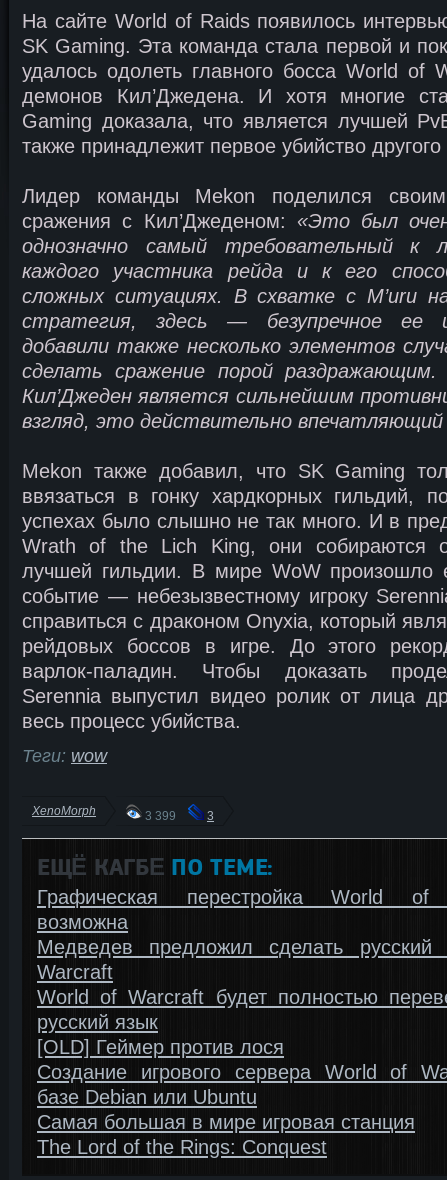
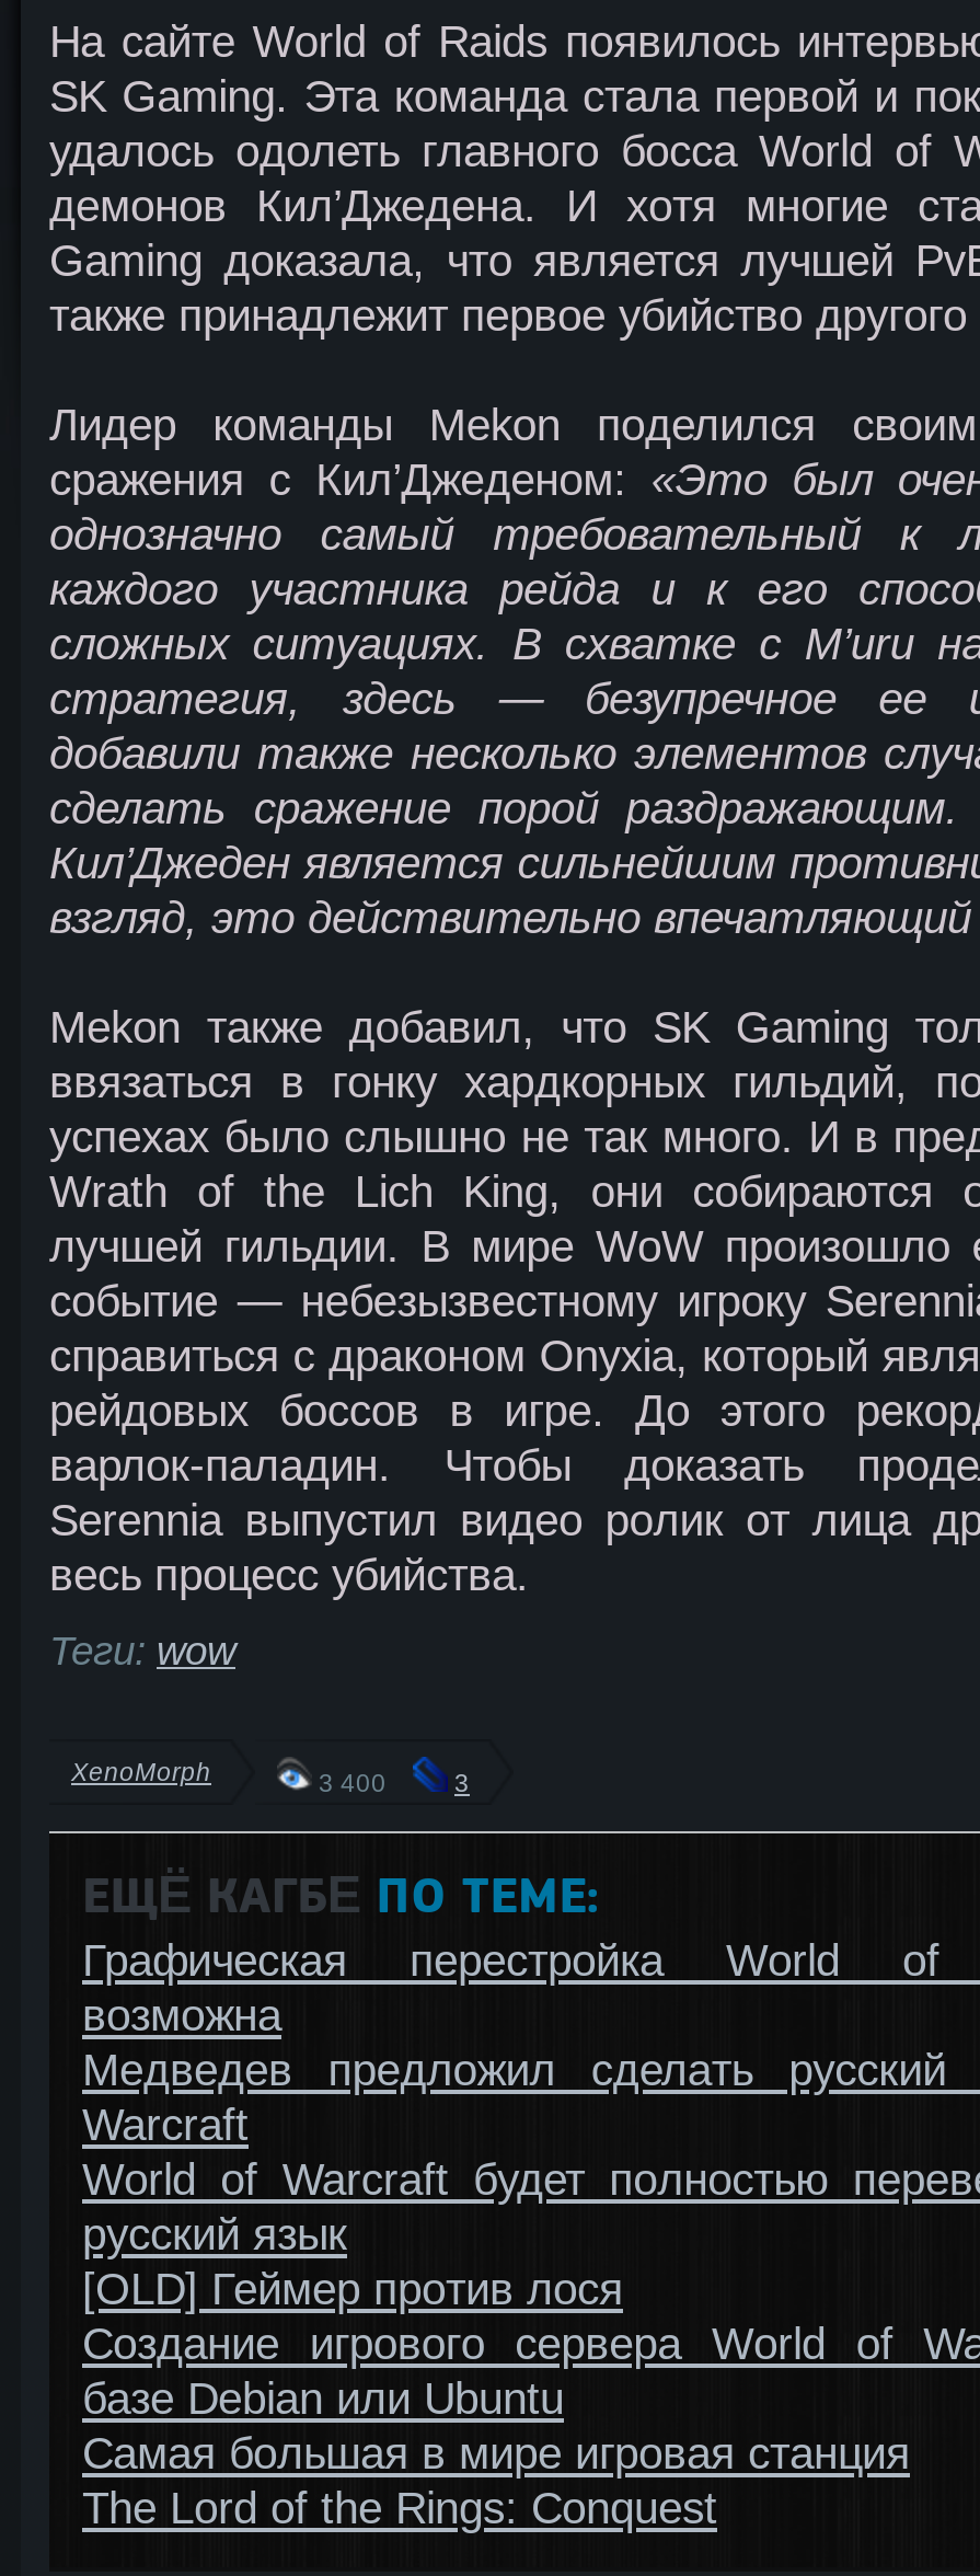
- 3 399 3
+ 3 400 3
